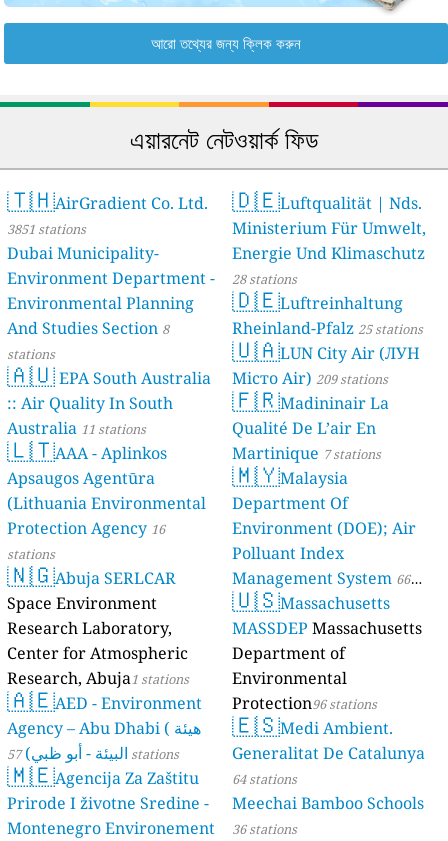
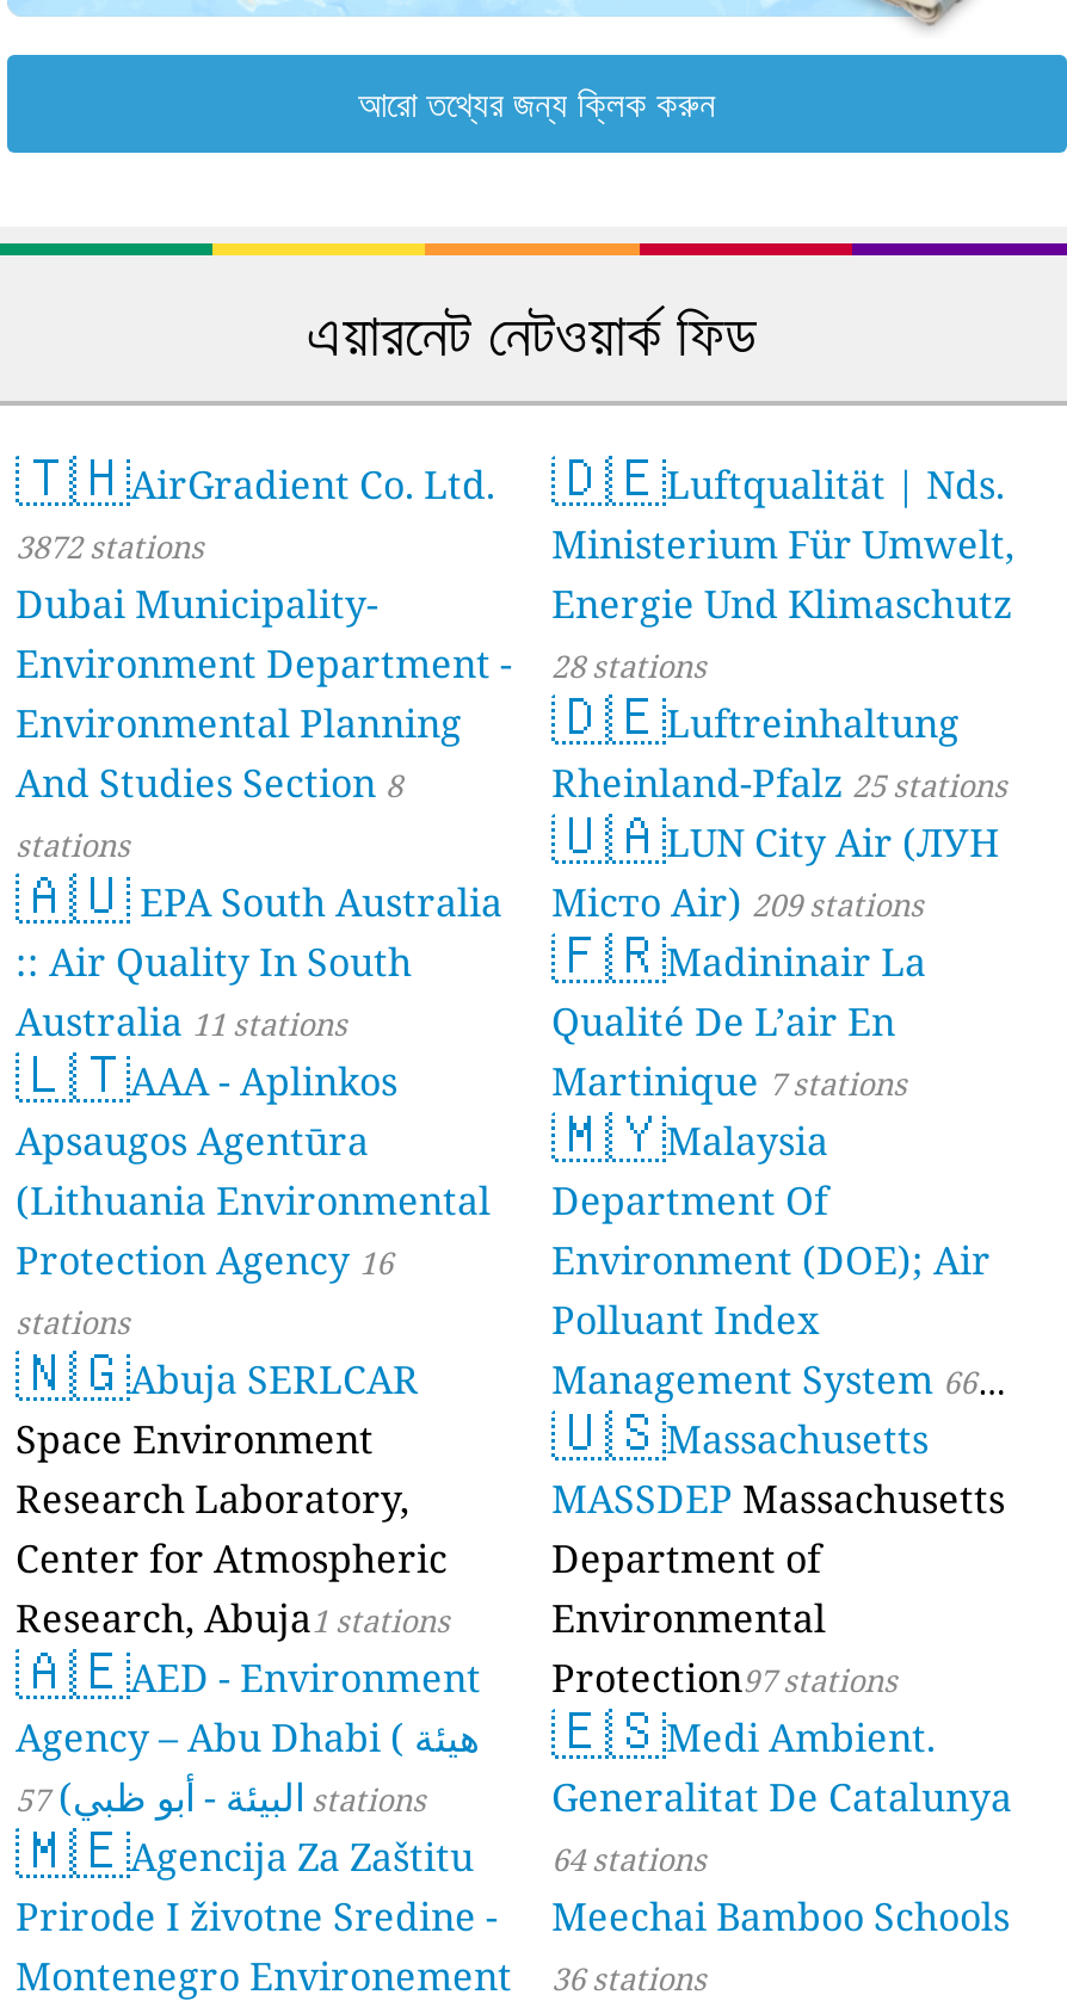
- 3851 stations
+ 3872 stations

- Protection96 stations
+ Protection97 stations
